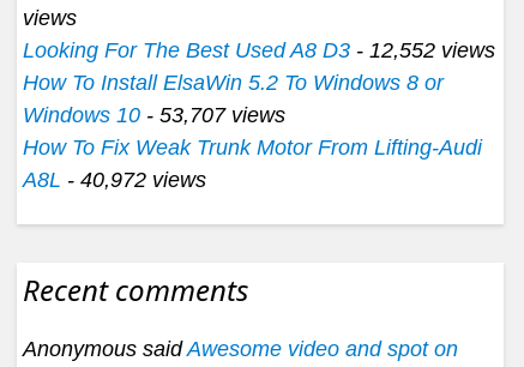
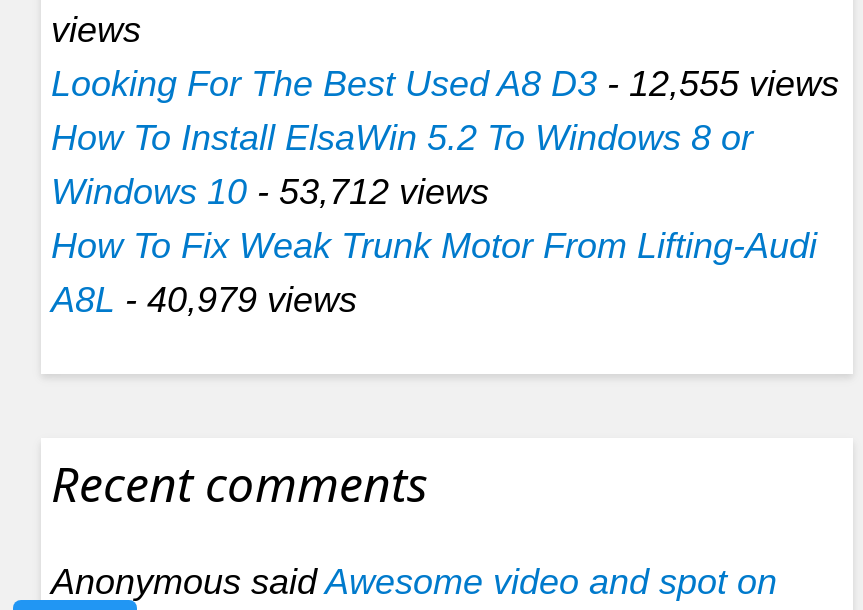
- Looking For The Best Used A8 D3 - 12,552 views
+ Looking For The Best Used A8 D3 - 12,555 views

- Windows 10 - 53,707 views
+ Windows 10 - 53,712 views

- A8L - 40,972 views
+ A8L - 40,979 views
